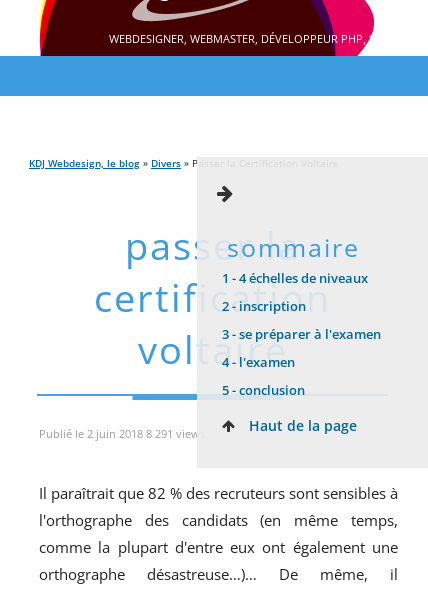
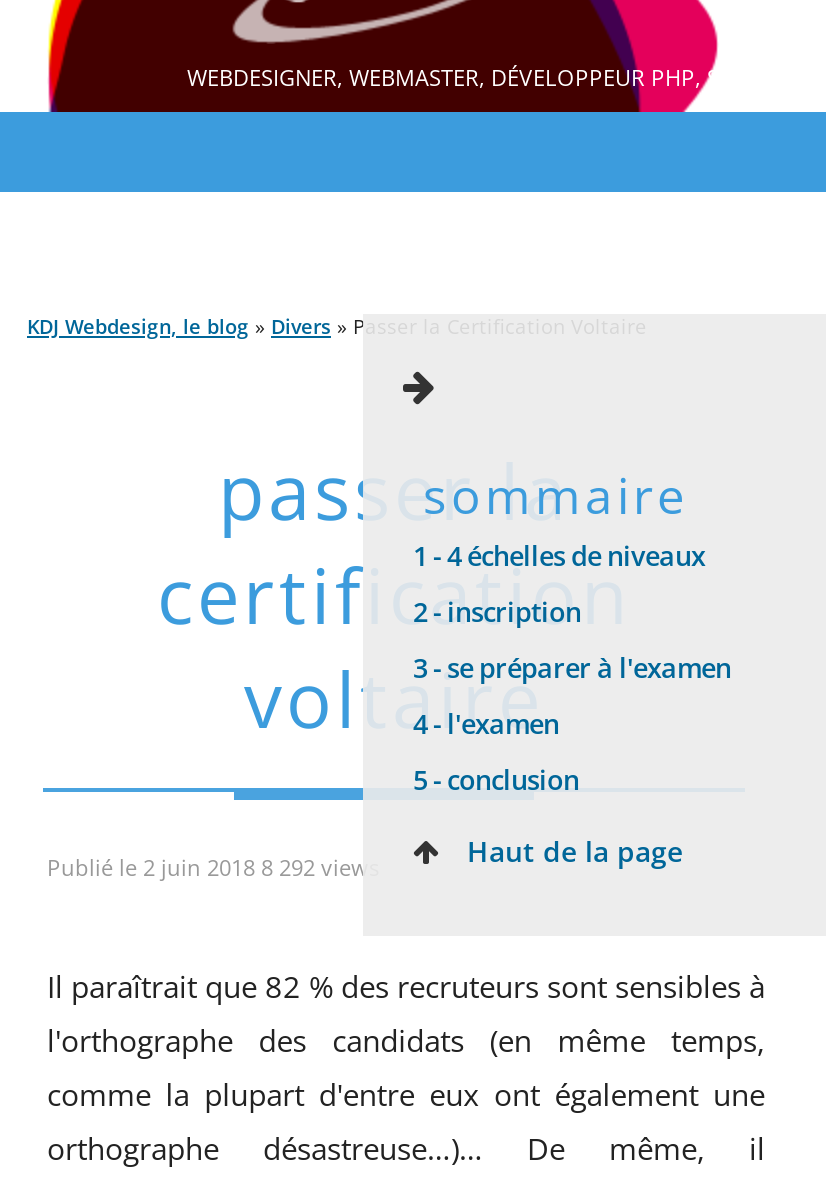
- Publié le 2 juin 2018 8 291 views
+ Publié le 2 juin 2018 8 292 views
